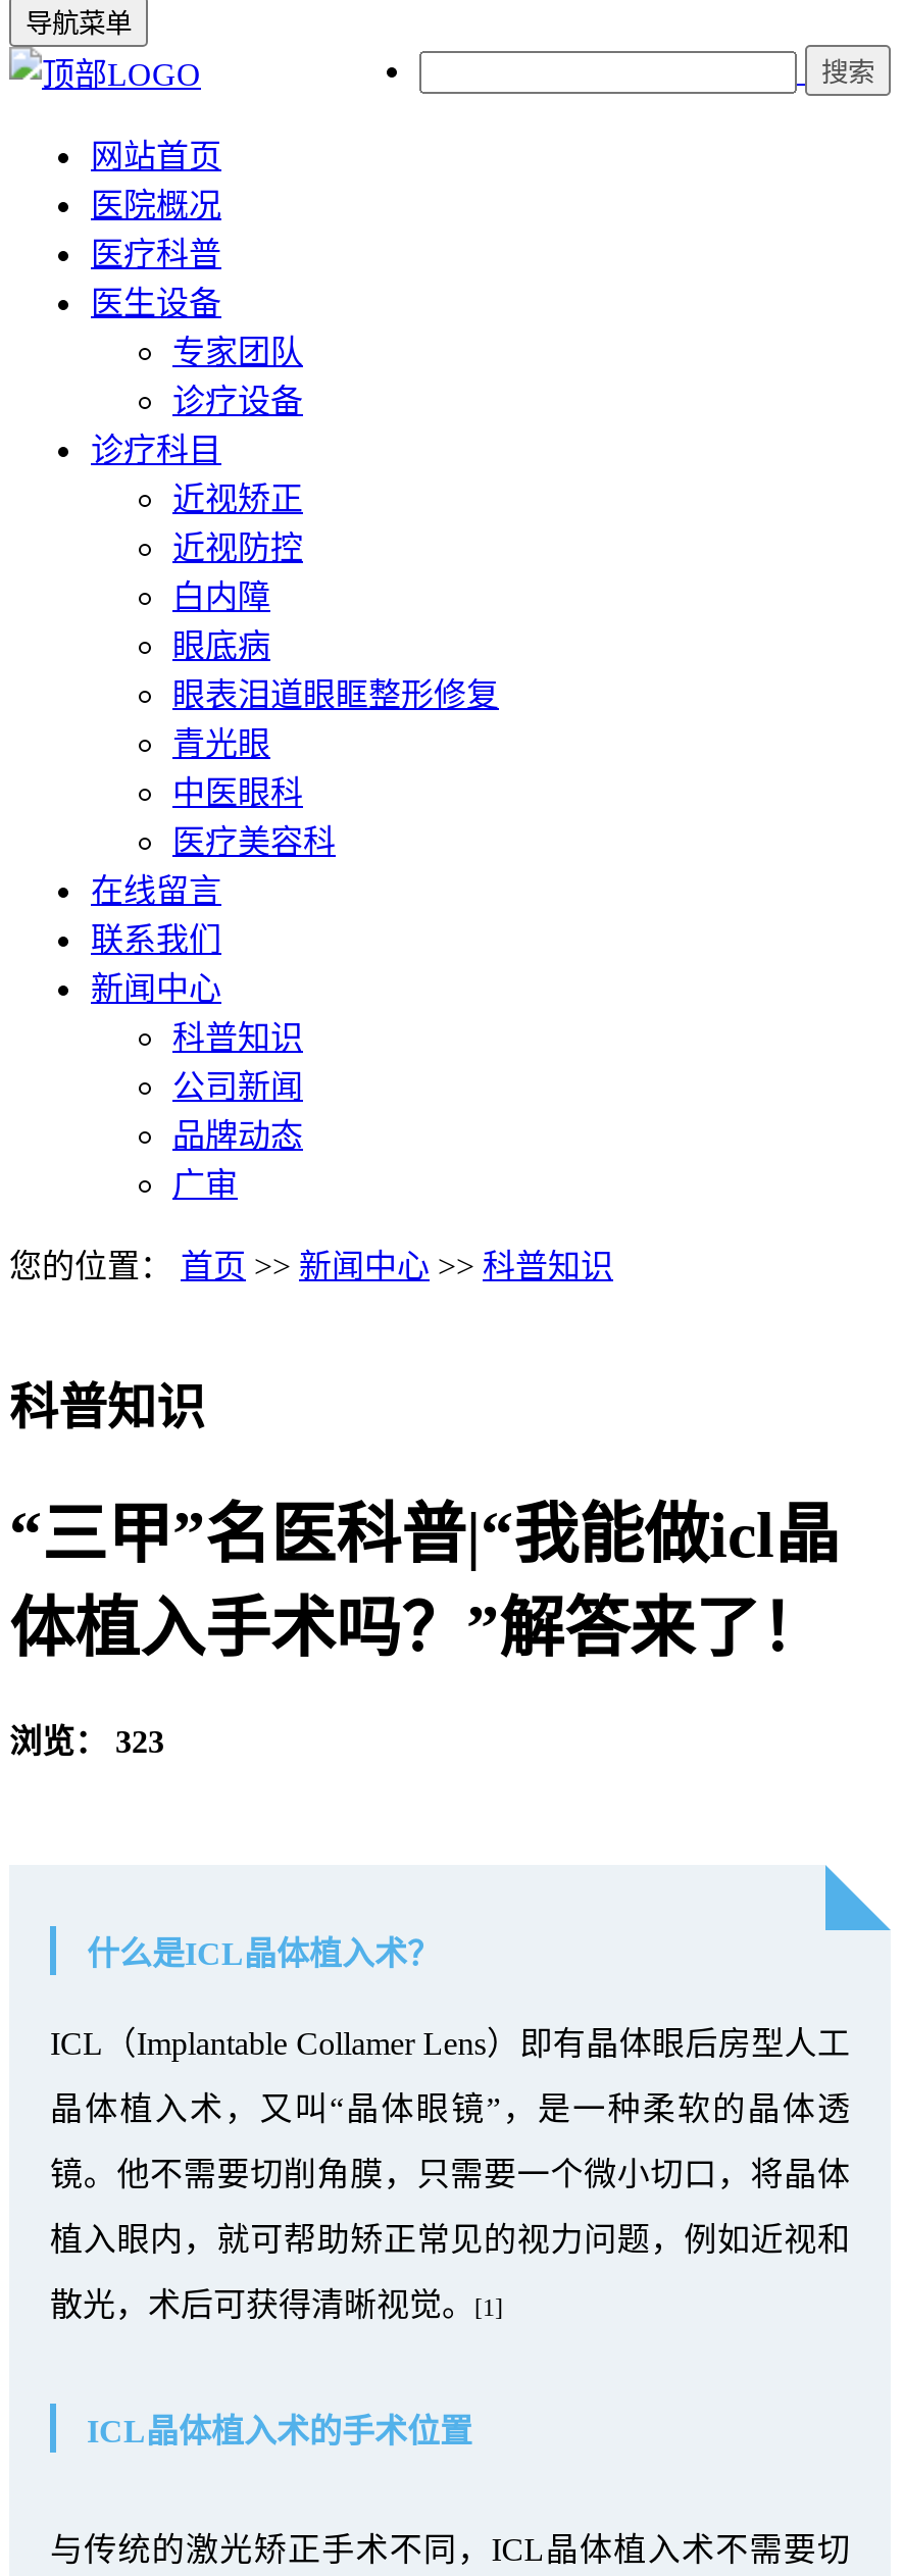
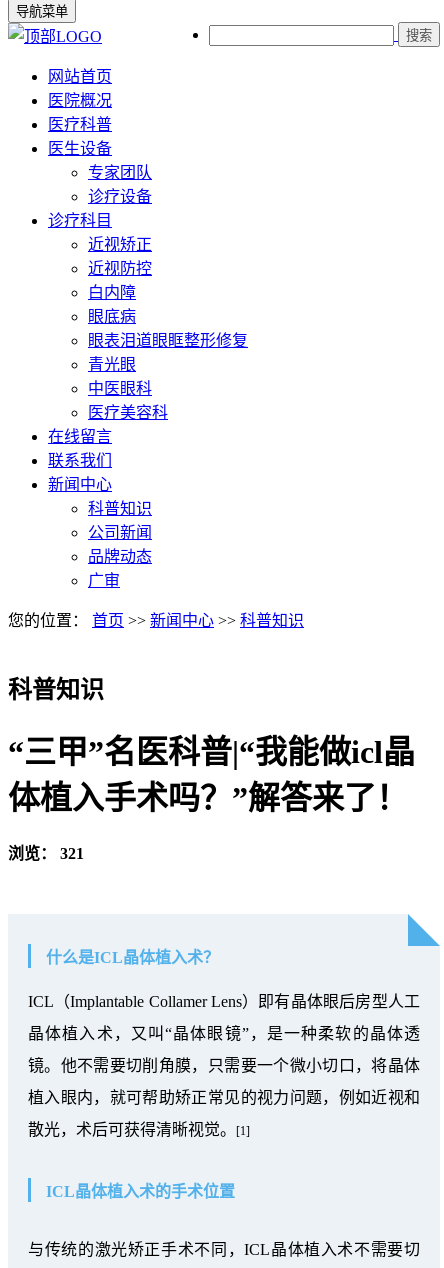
- 浏览：323
+ 浏览：321
